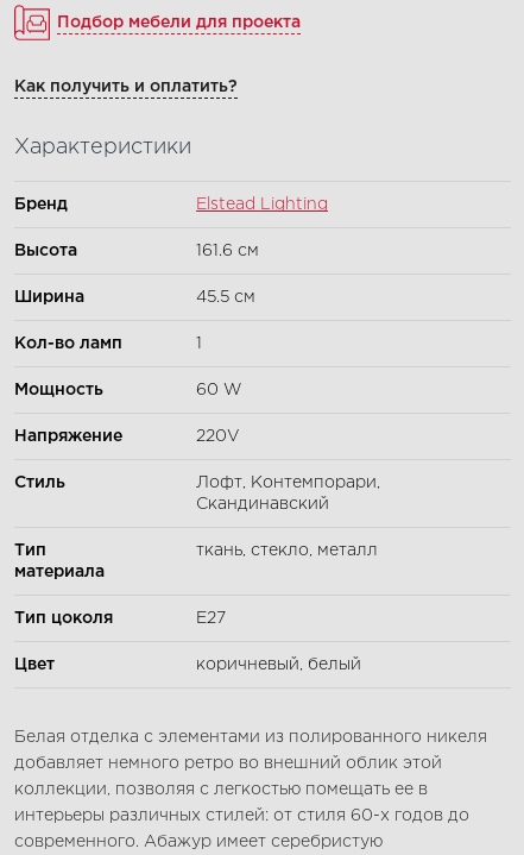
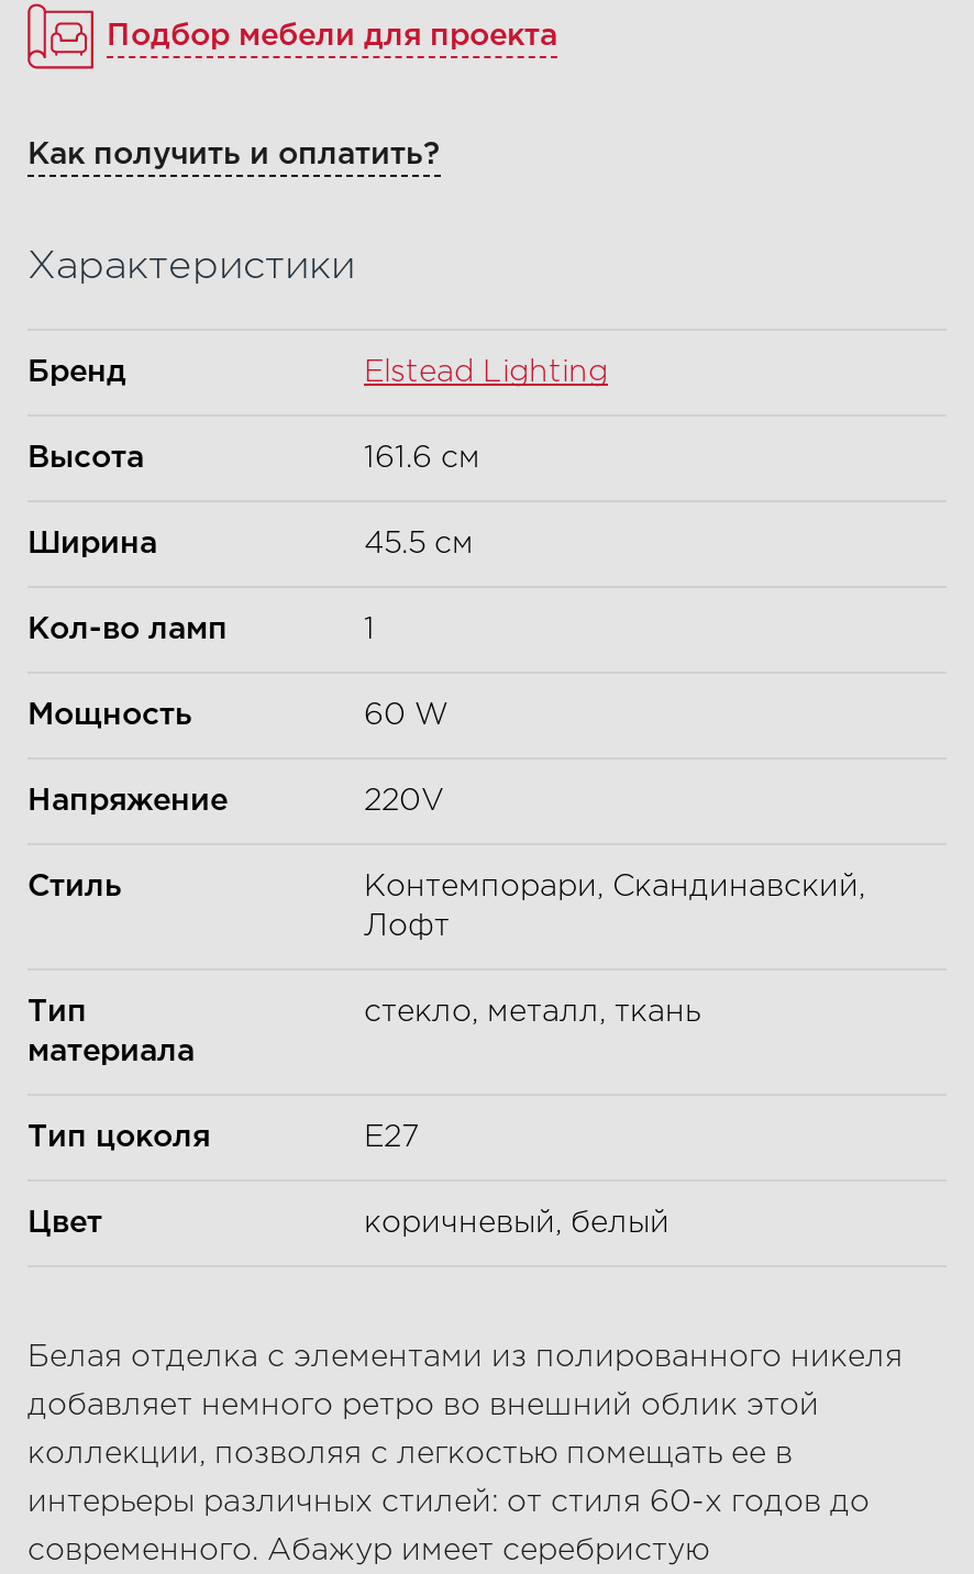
- Лофт, Контемпорари,
+ Контемпорари, Скандинавский,

- Скандинавский
+ Лофт

- ткань, стекло, металл
+ стекло, металл, ткань
